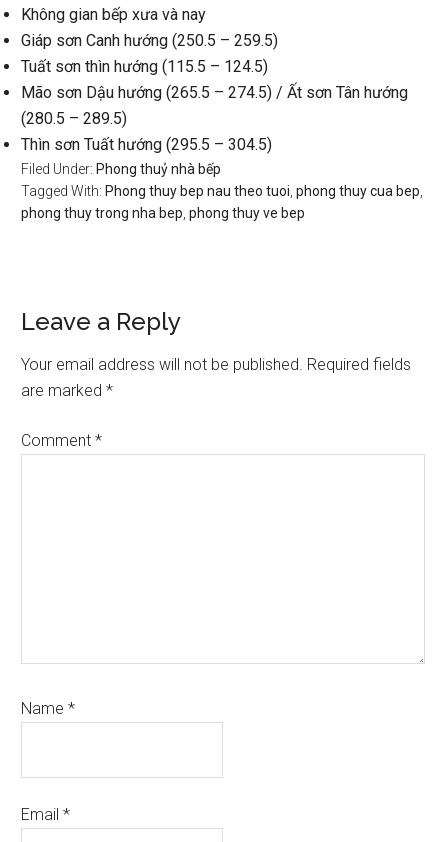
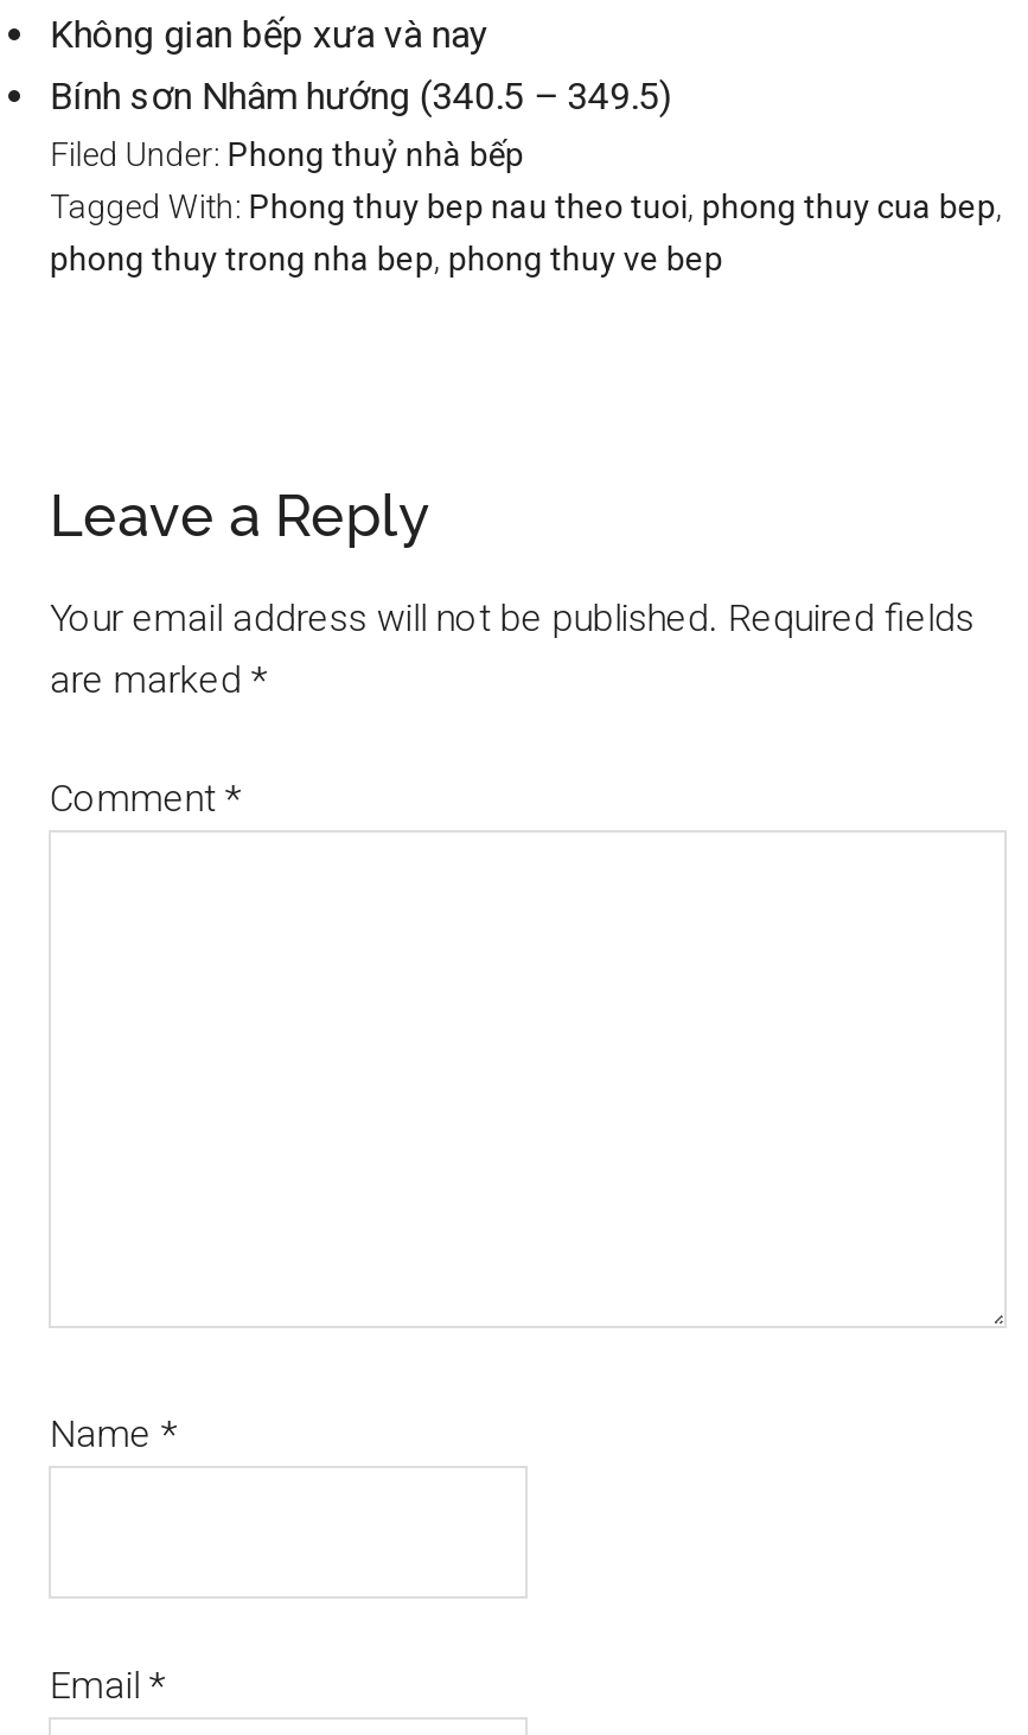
- Giáp sơn Canh hướng (250.5 – 259.5)
- Tuất sơn thìn hướng (115.5 – 124.5)
- Mão sơn Dậu hướng (265.5 – 274.5) / Ất sơn Tân hướng
- (280.5 – 289.5)
- Thìn sơn Tuất hướng (295.5 – 304.5)
+ Bính sơn Nhâm hướng (340.5 – 349.5)
